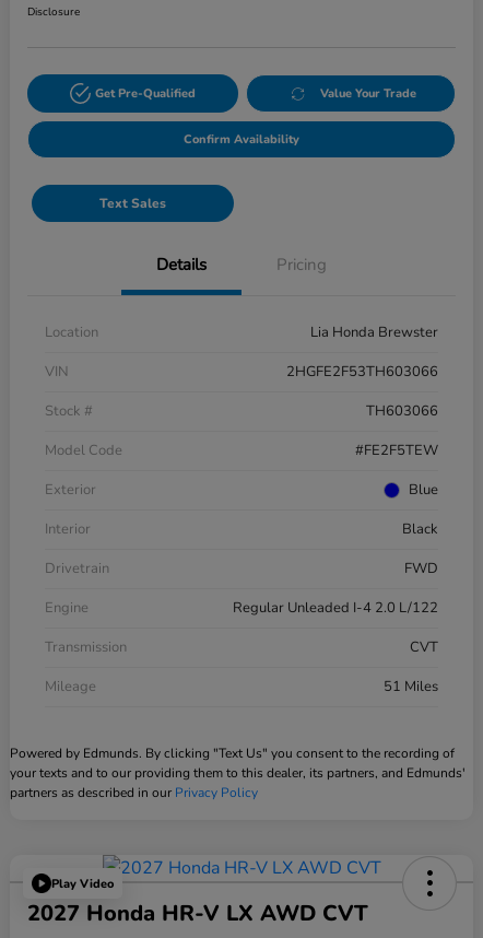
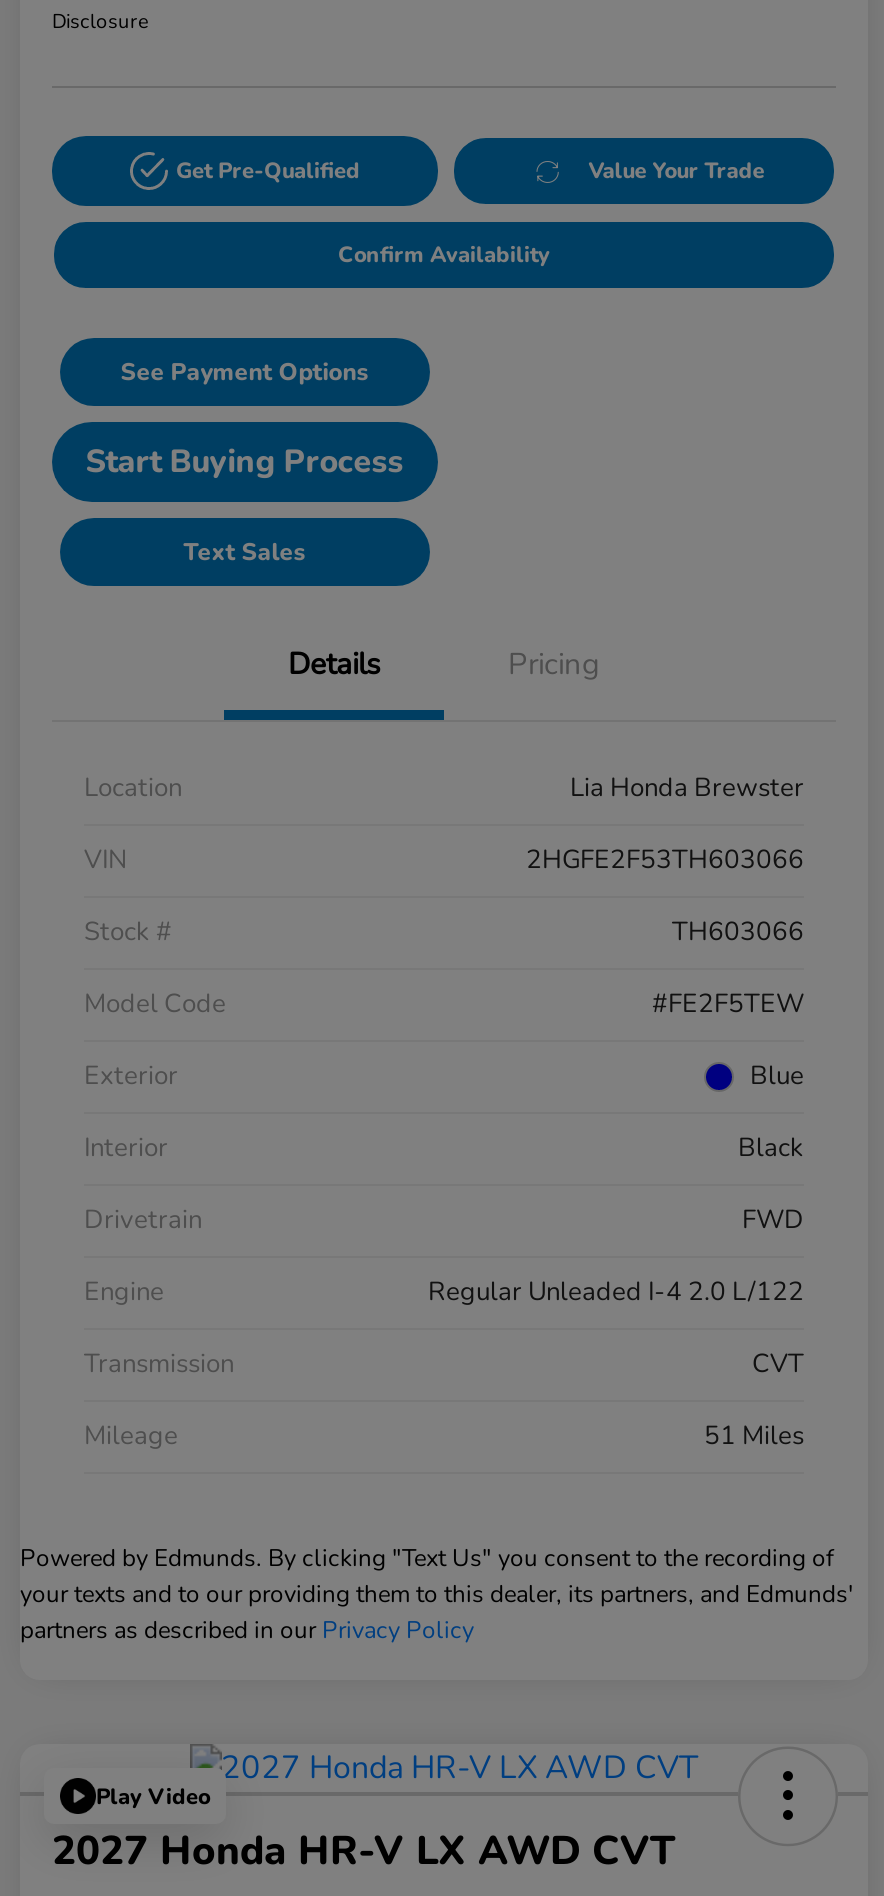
+ See Payment Options
+ Start Buying Process
